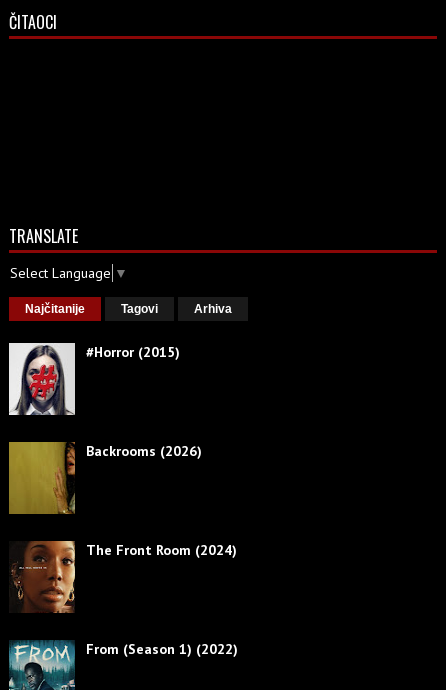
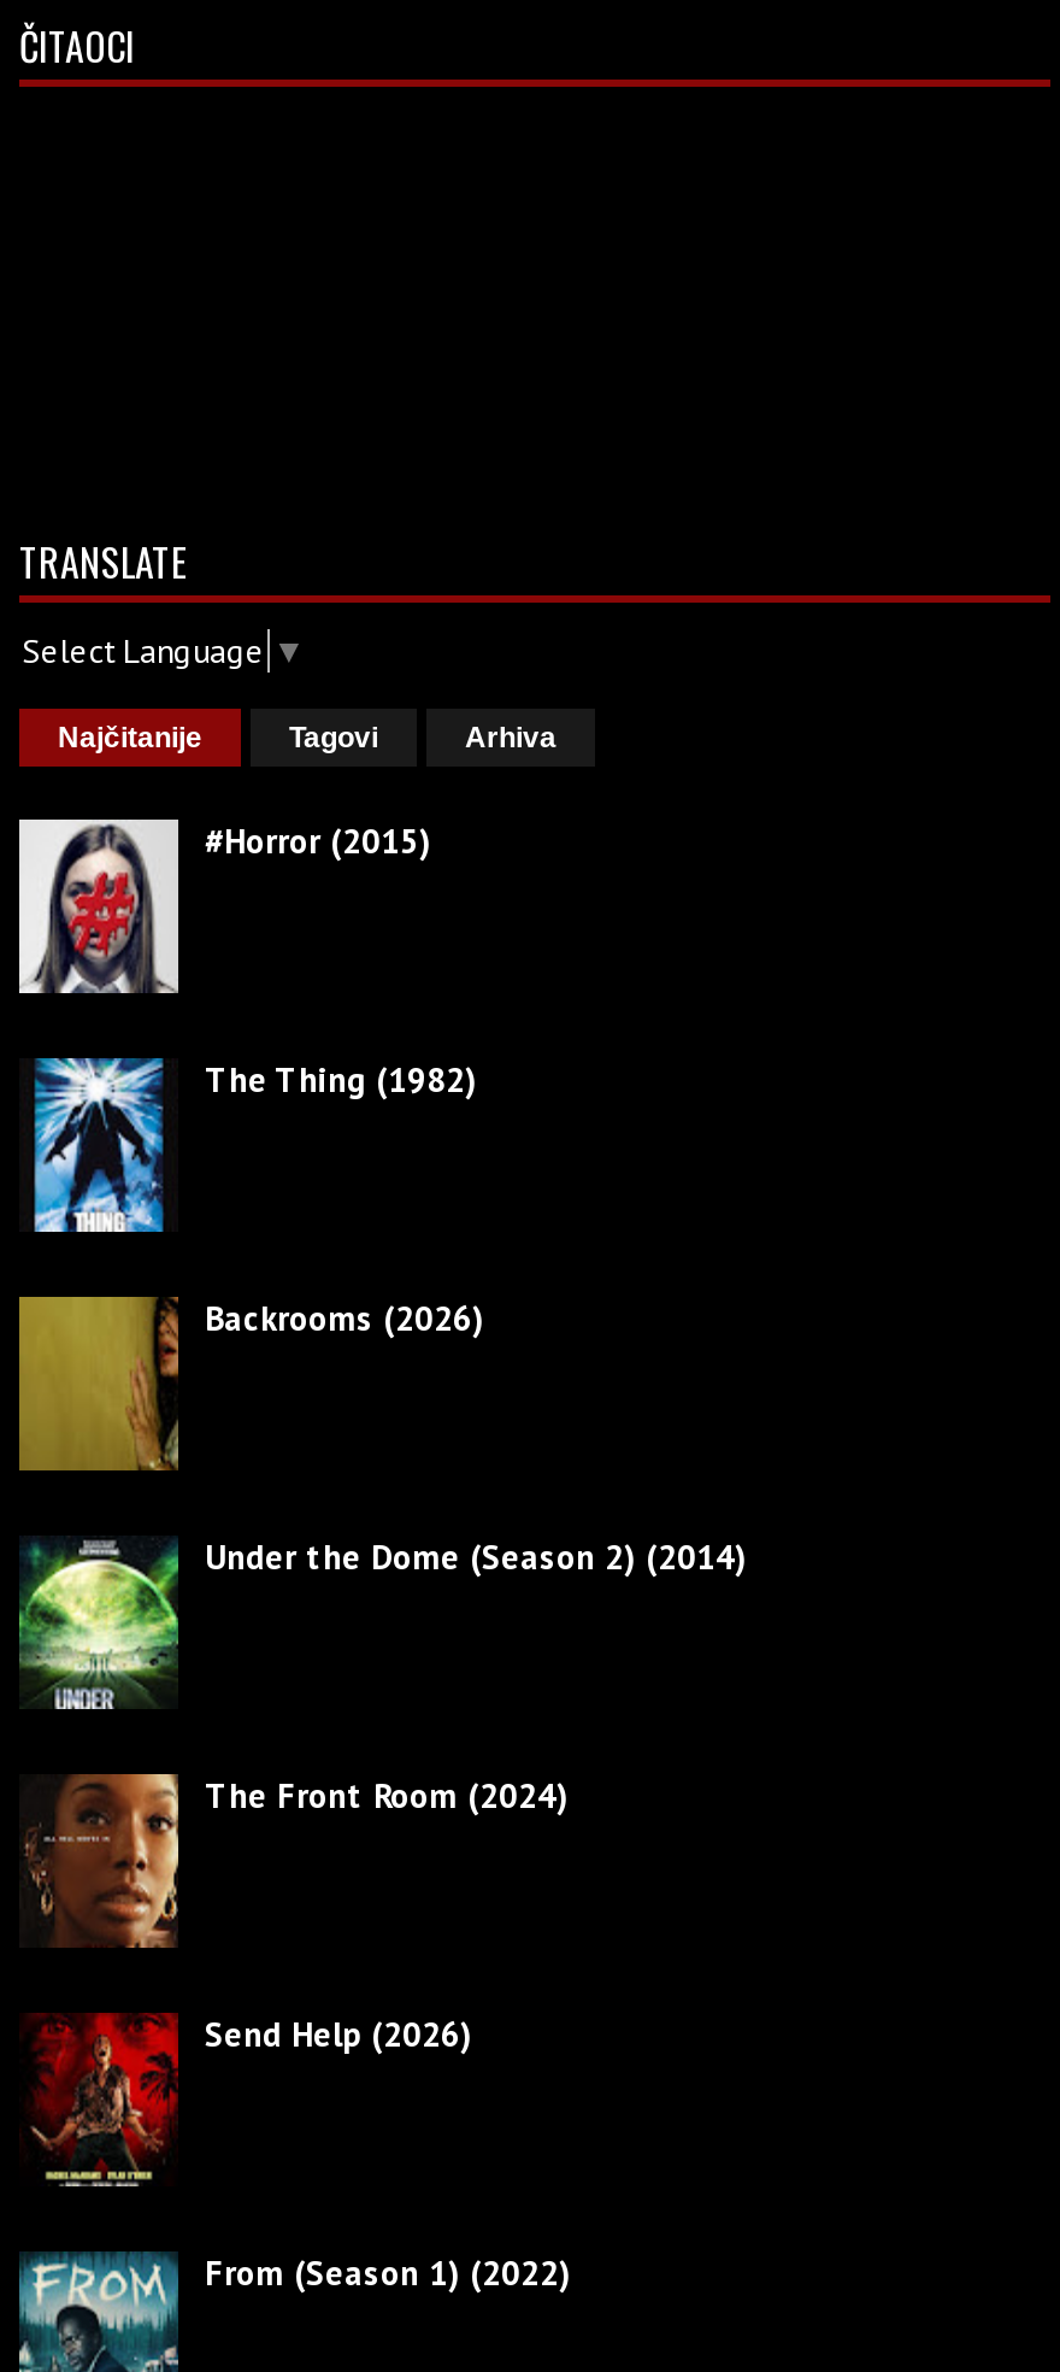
+ [image]
+ The Thing (1982)

+ [image]
+ Under the Dome (Season 2) (2014)

+ [image]
+ Send Help (2026)
